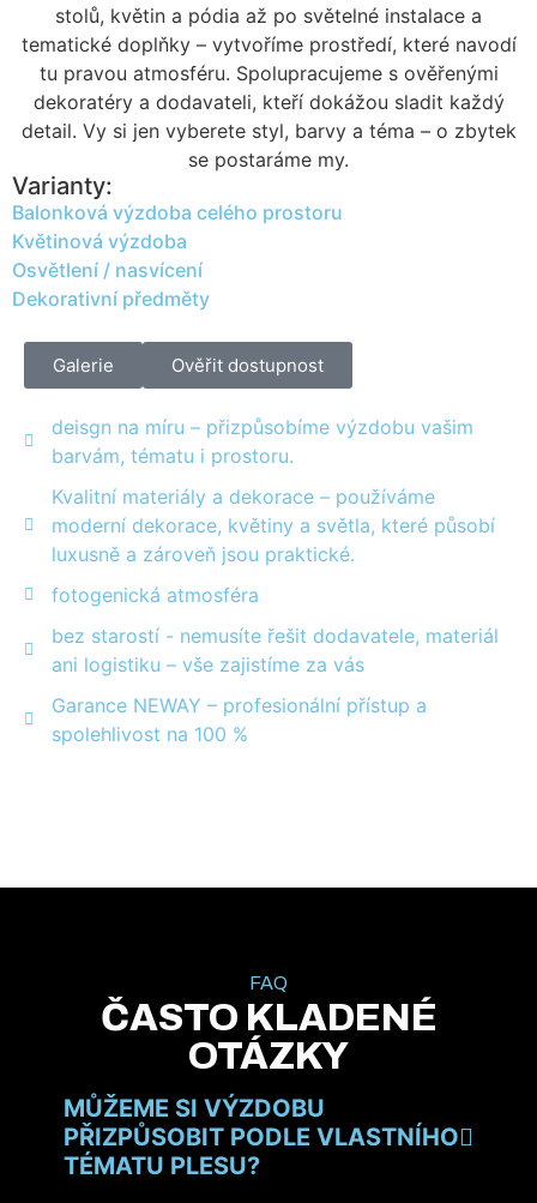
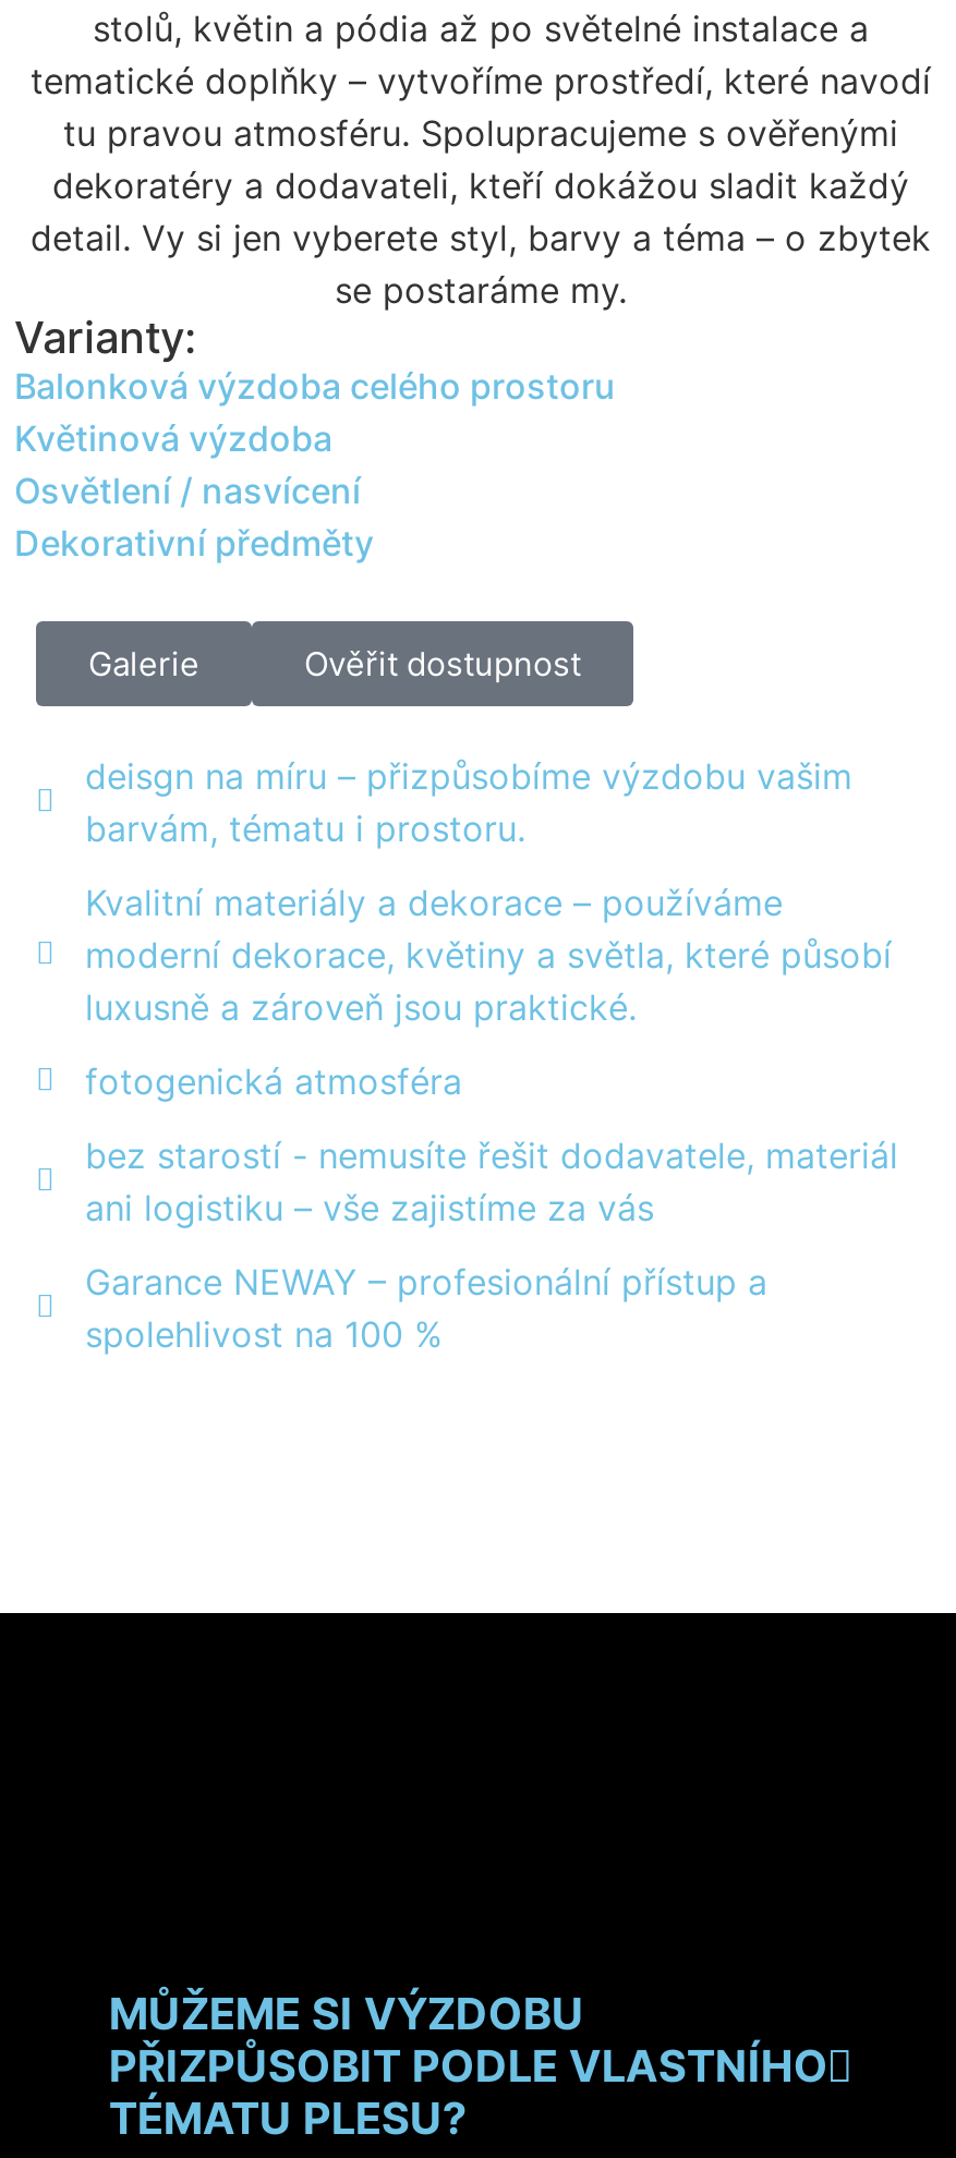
- FAQ
- ČASTO KLADENÉ
- OTÁZKY
